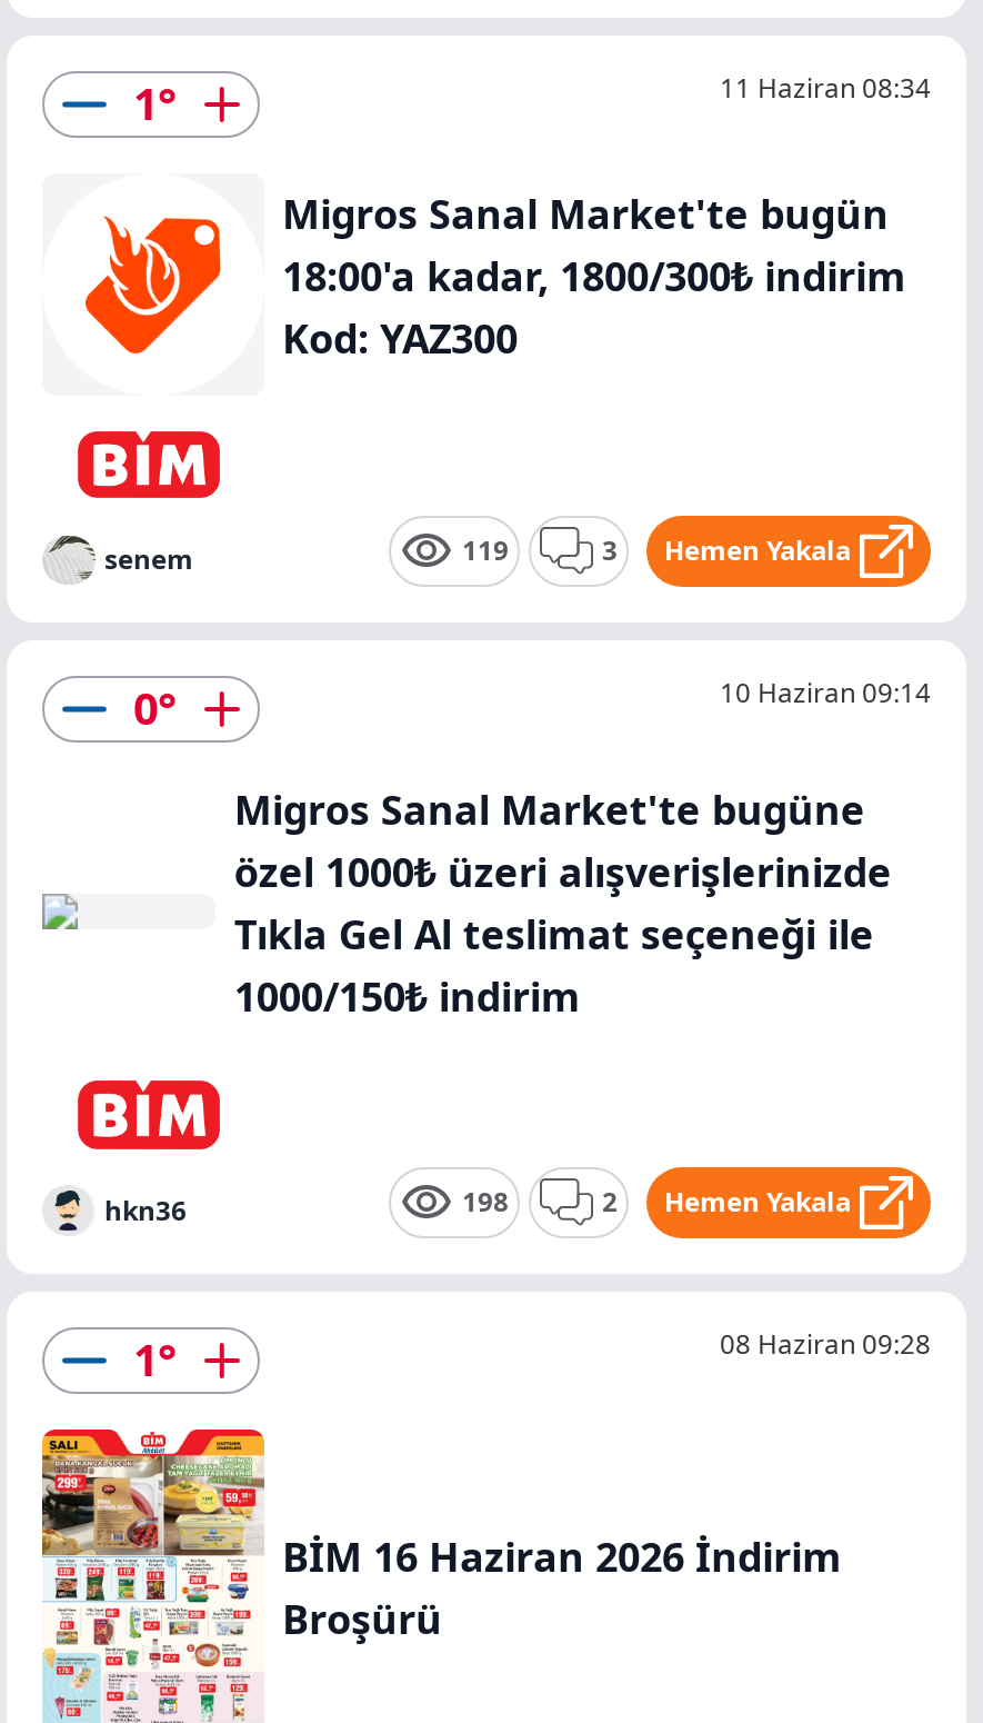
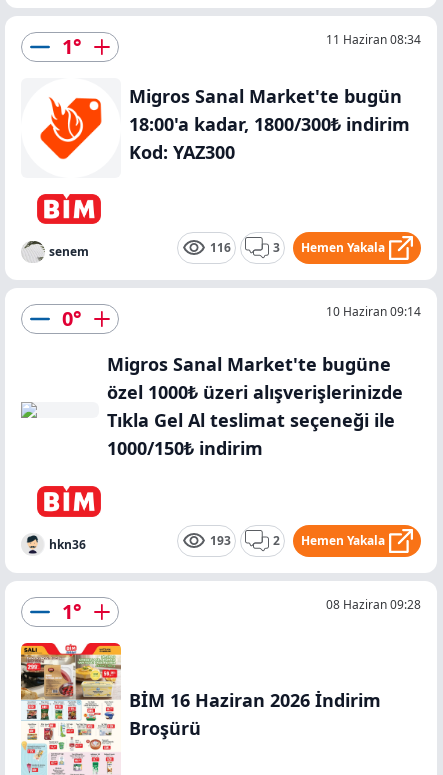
- 119
+ 116

- 198
+ 193
